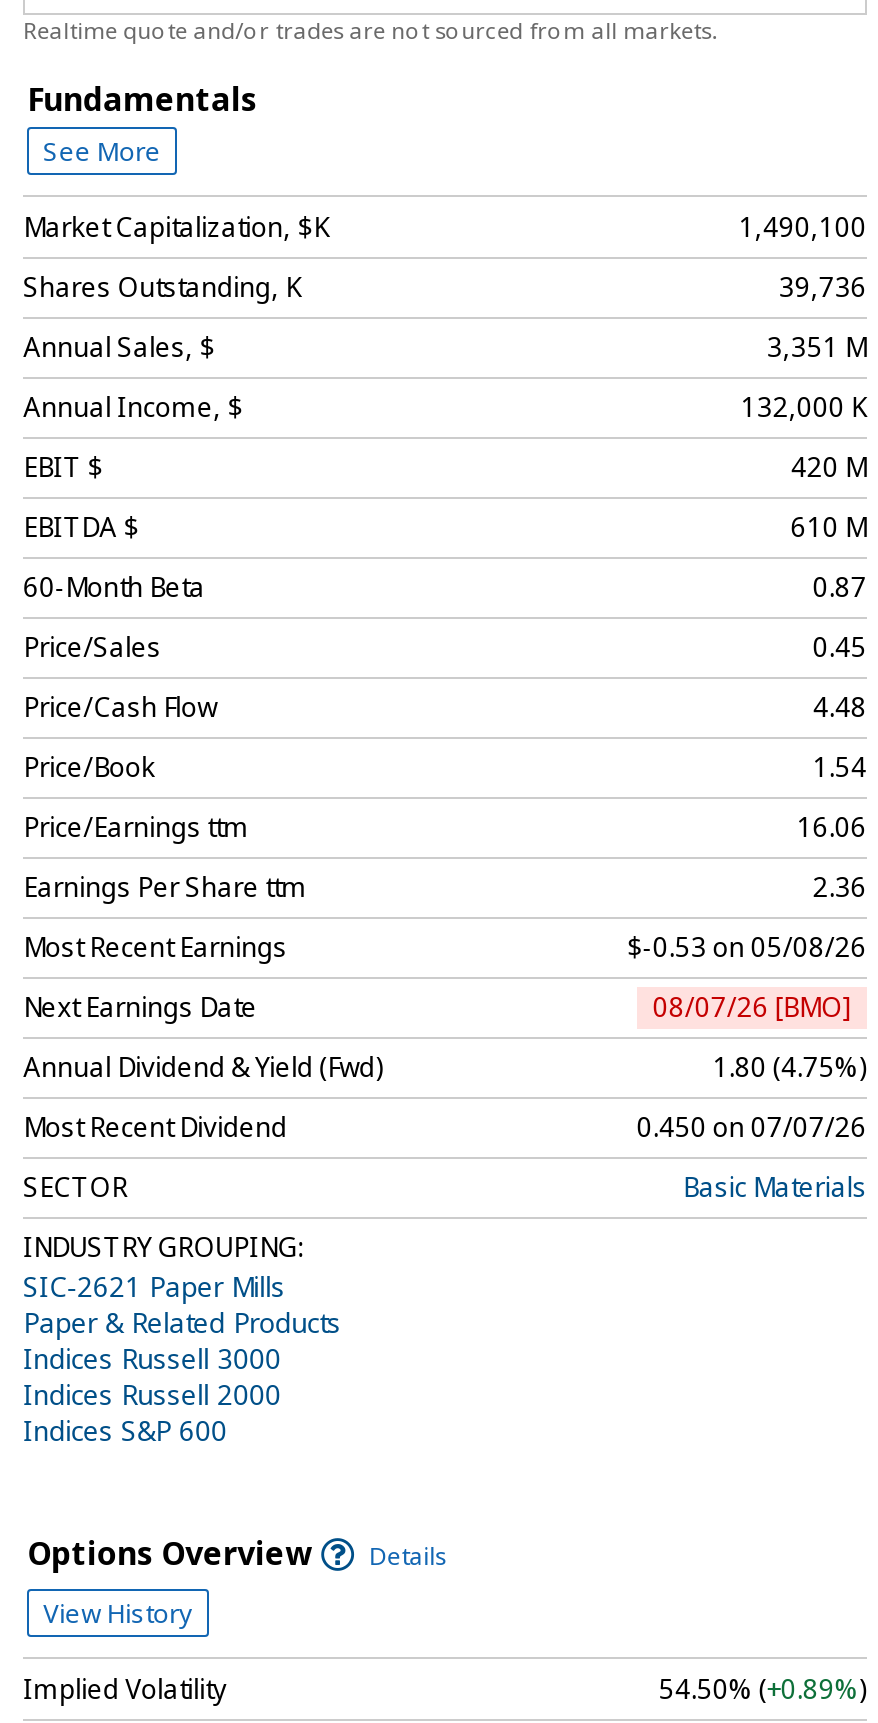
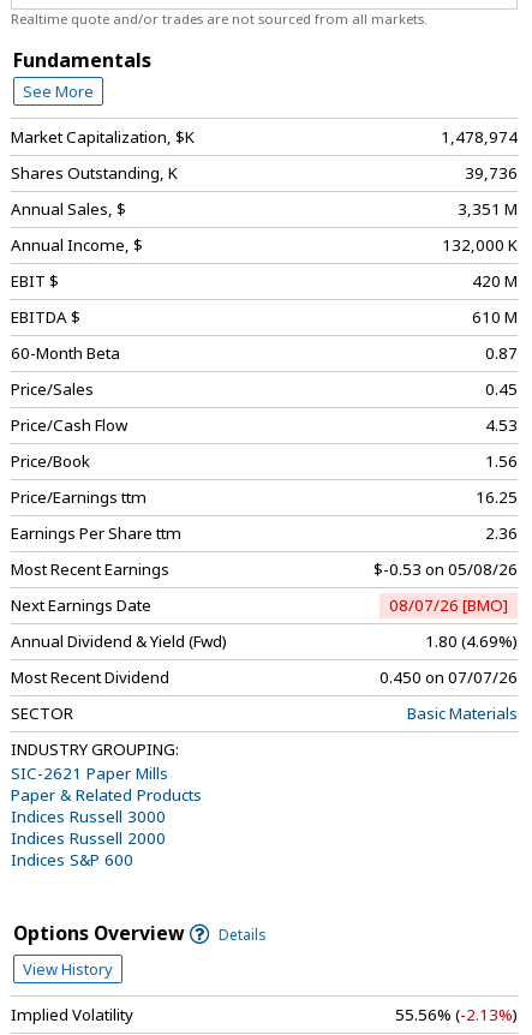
- 1,490,100
+ 1,478,974

- 4.48
+ 4.53

- 1.54
+ 1.56

- 16.06
+ 16.25

- 1.80 (4.75%)
+ 1.80 (4.69%)

- 54.50% (+0.89%)
+ 55.56% (-2.13%)
